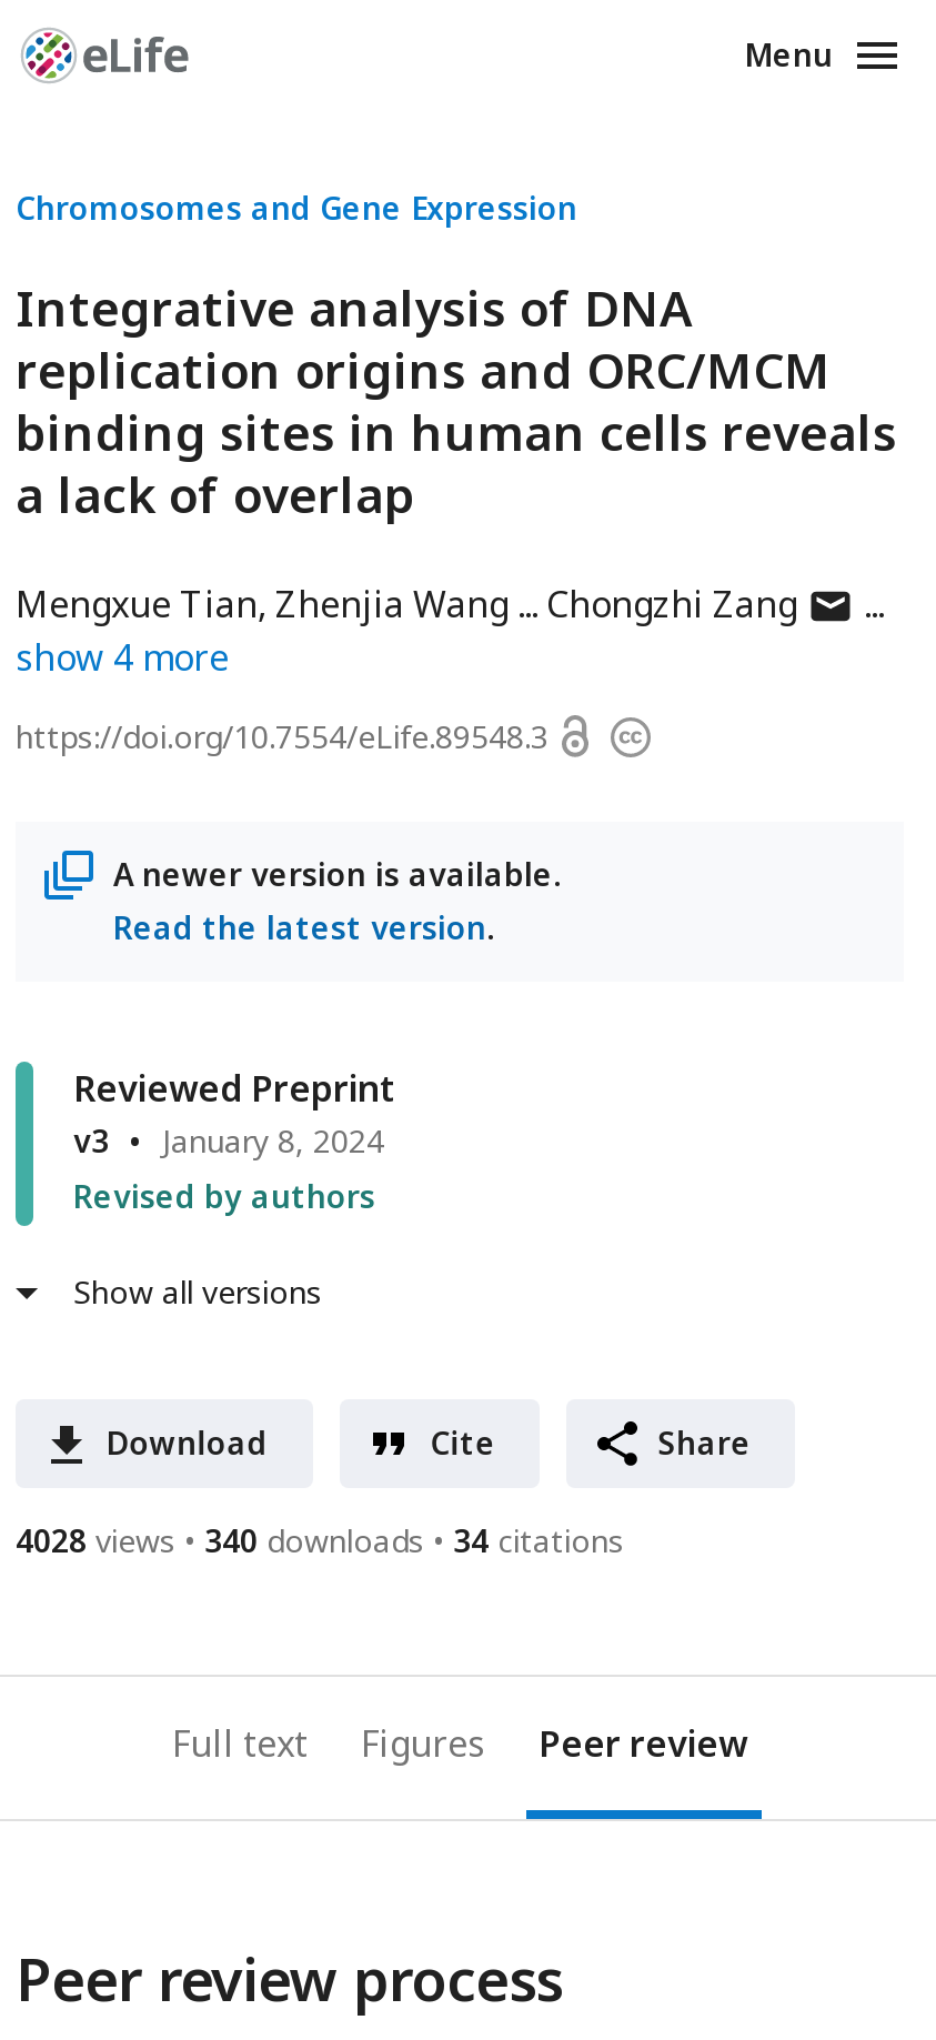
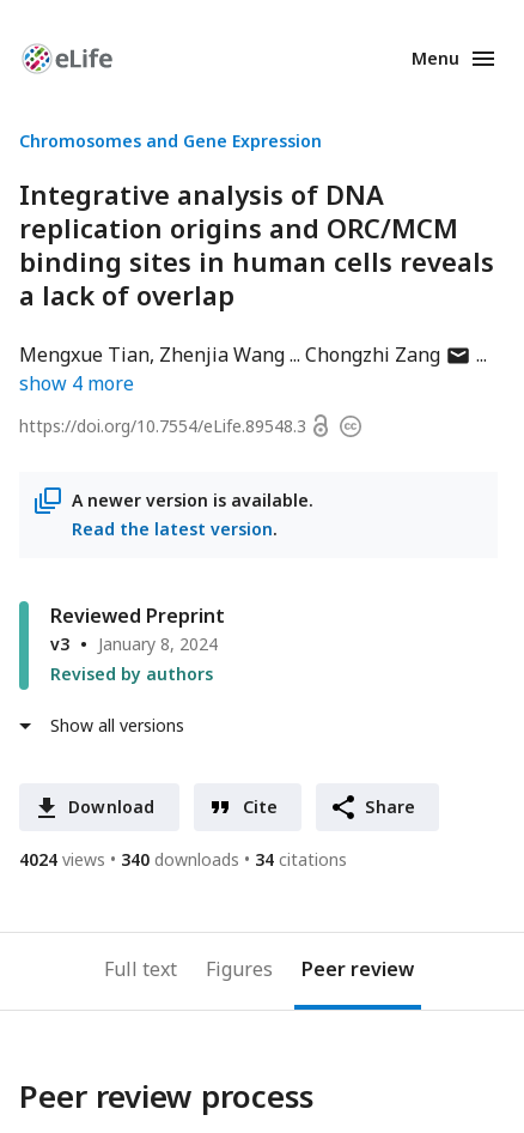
- 4028 views 340 downloads 34 citations
+ 4024 views 340 downloads 34 citations
